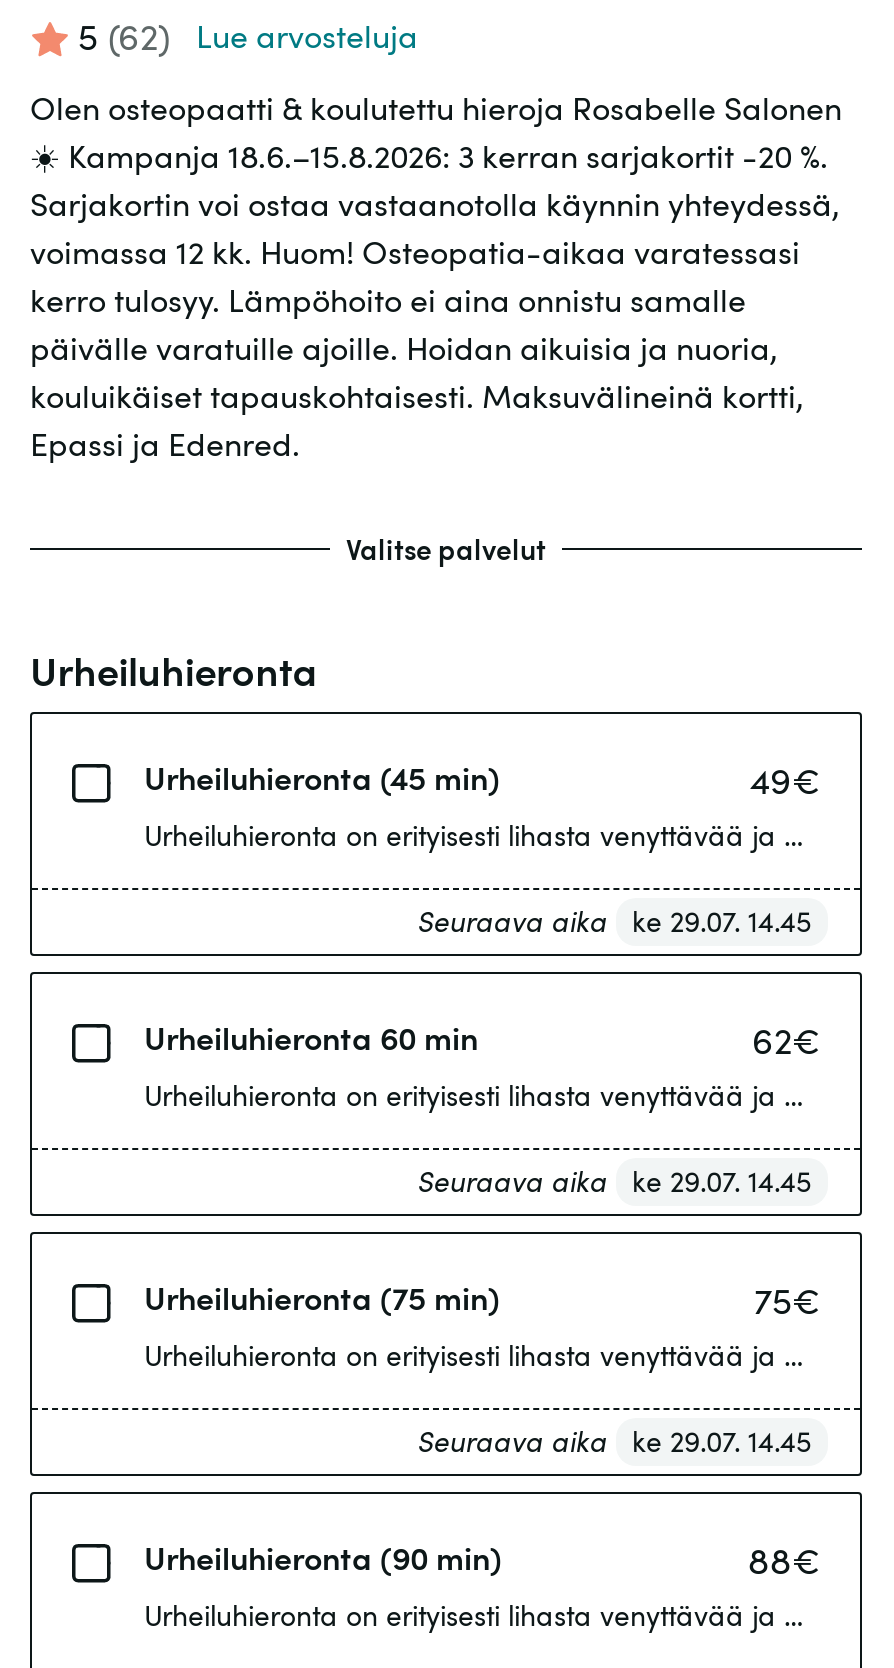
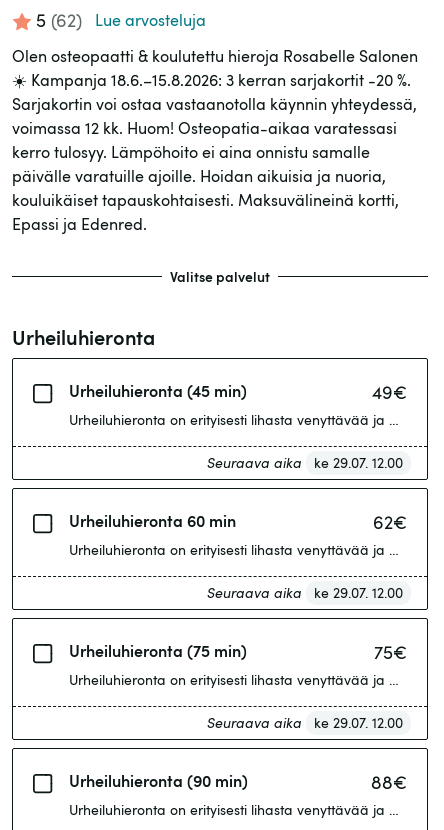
- Seuraava aika ke 29.07. 14.45
+ Seuraava aika ke 29.07. 12.00

- Seuraava aika ke 29.07. 14.45
+ Seuraava aika ke 29.07. 12.00

- Seuraava aika ke 29.07. 14.45
+ Seuraava aika ke 29.07. 12.00
